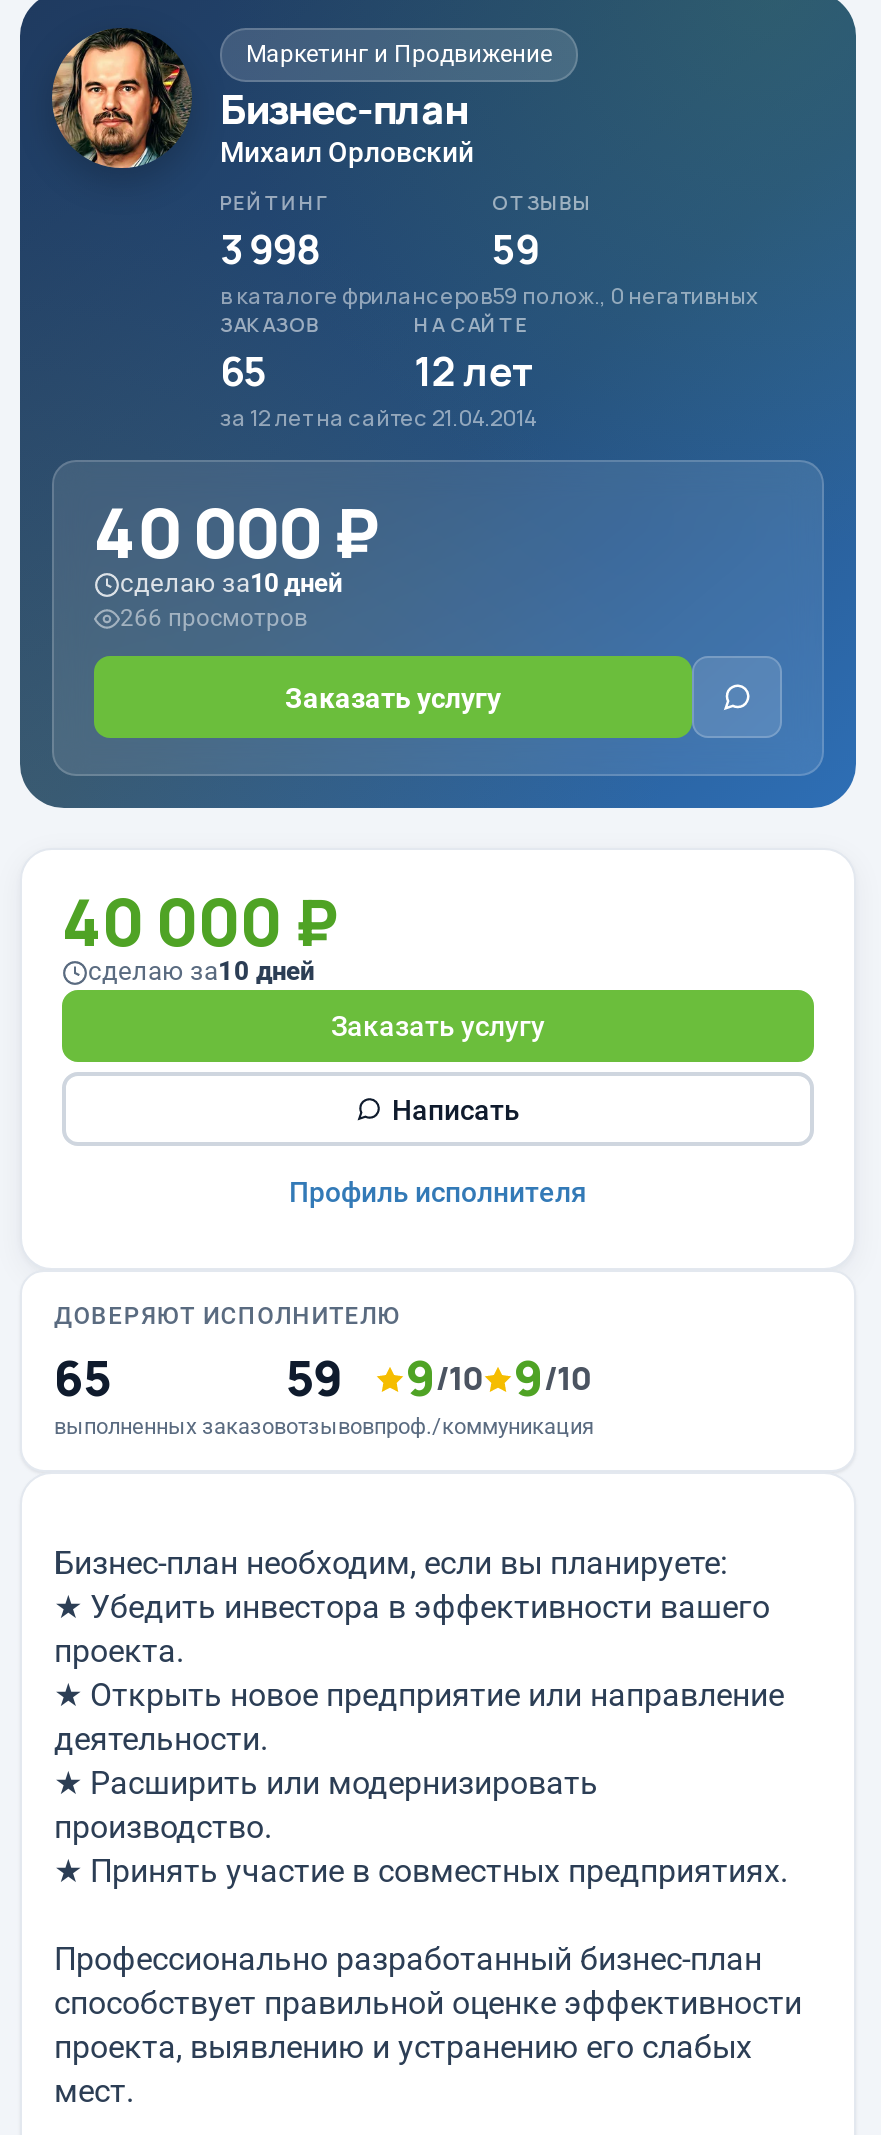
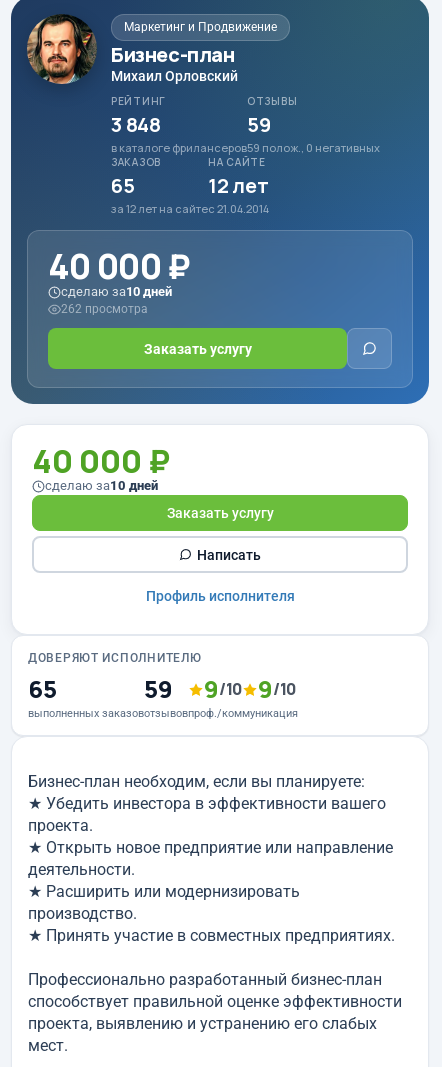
- 3 998
+ 3 848

- 266 просмотров
+ 262 просмотра
